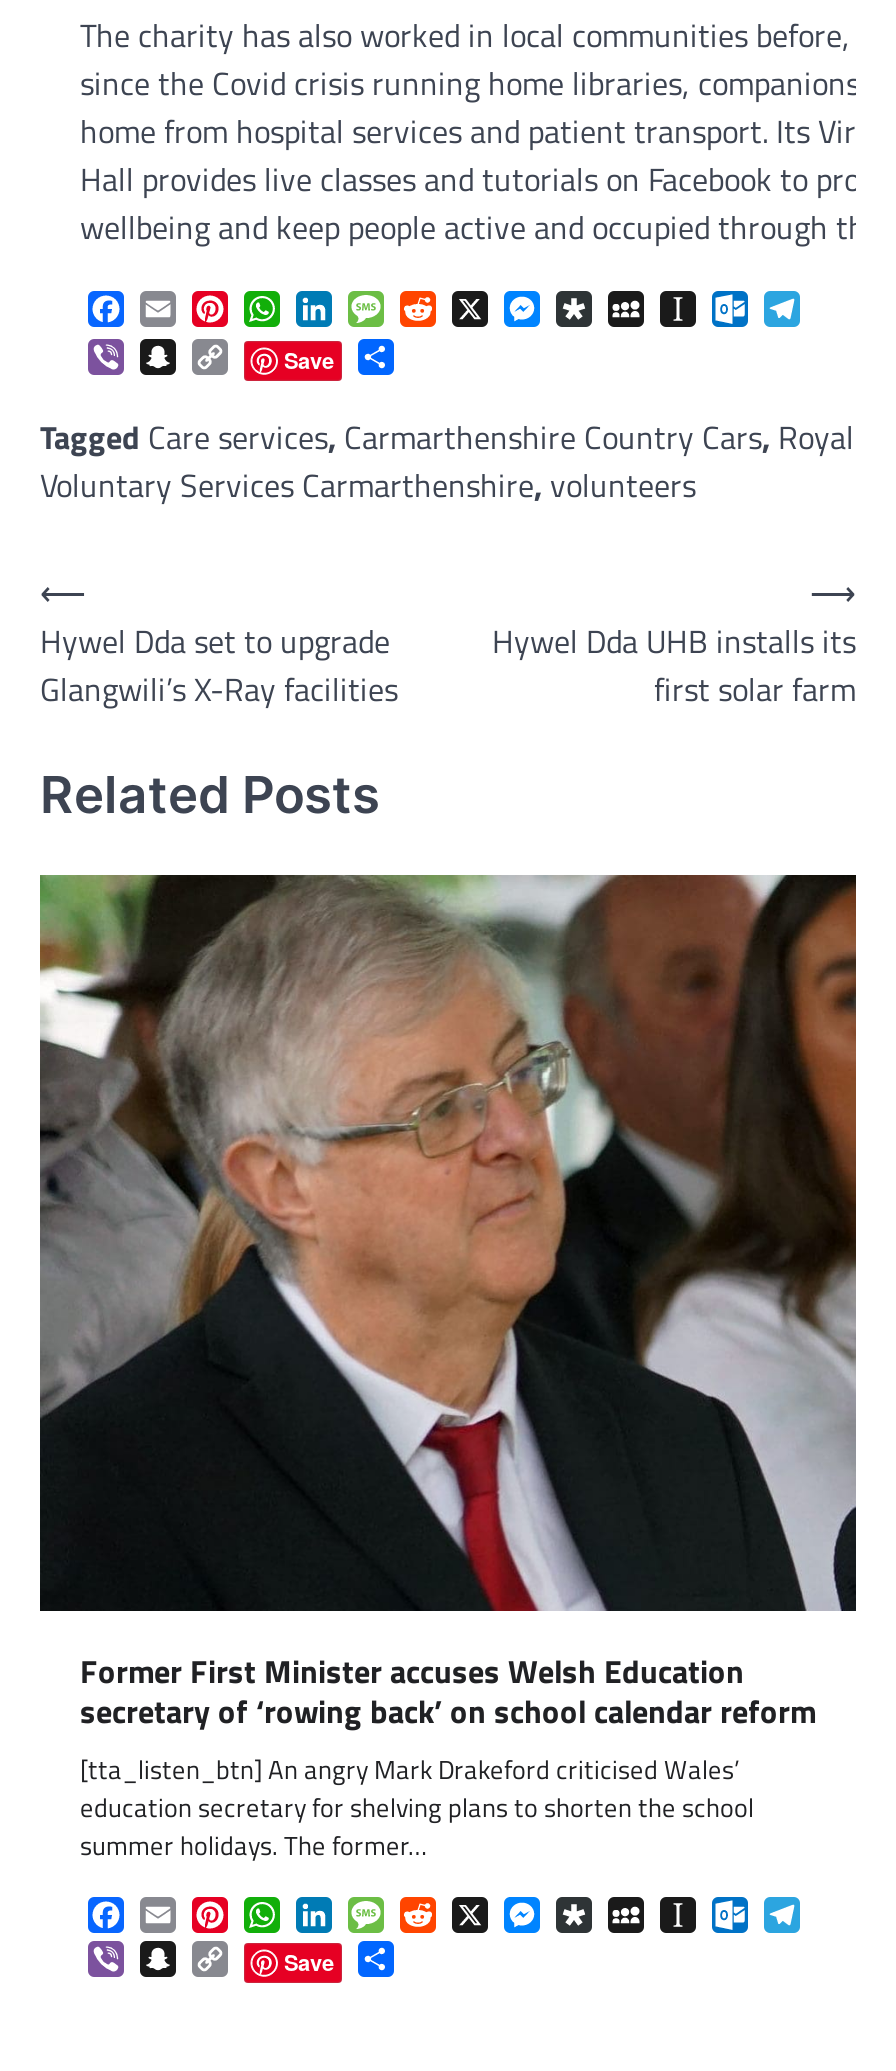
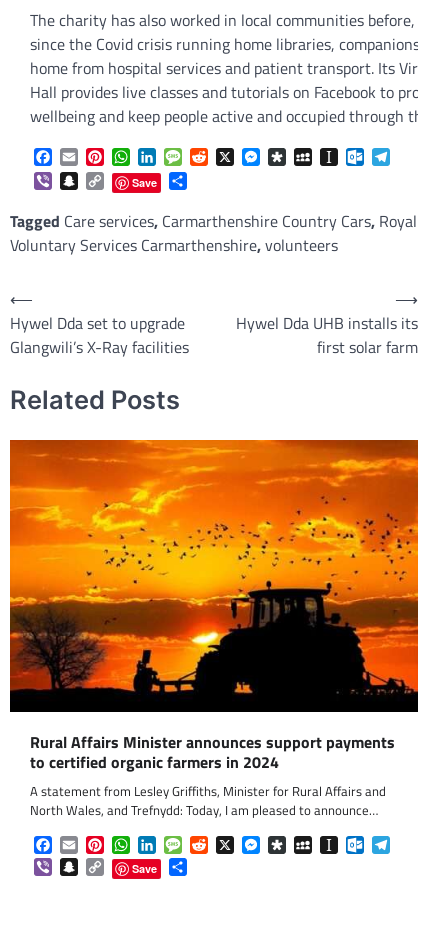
- [image]
- Former First Minister accuses Welsh Education
- secretary of ‘rowing back’ on school calendar reform
- [tta_listen_btn] An angry Mark Drakeford criticised Wales’
- education secretary for shelving plans to shorten the school
- summer holidays. The former…
+ [image]
+ Rural Affairs Minister announces support payments
+ to certified organic farmers in 2024
+ A statement from Lesley Griffiths, Minister for Rural Affairs and
+ North Wales, and Trefnydd: Today, I am pleased to announce…
